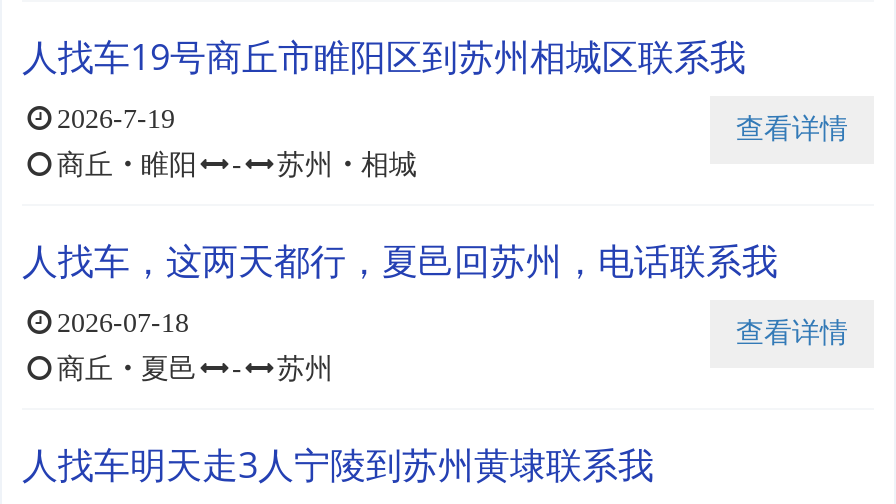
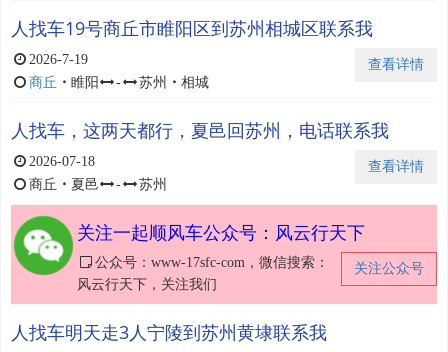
+ [image]
+ 关注一起顺风车公众号：风云行天下
+ 关注公众号
+ 公众号：www-17sfc-com，微信搜索：
+ 风云行天下，关注我们
